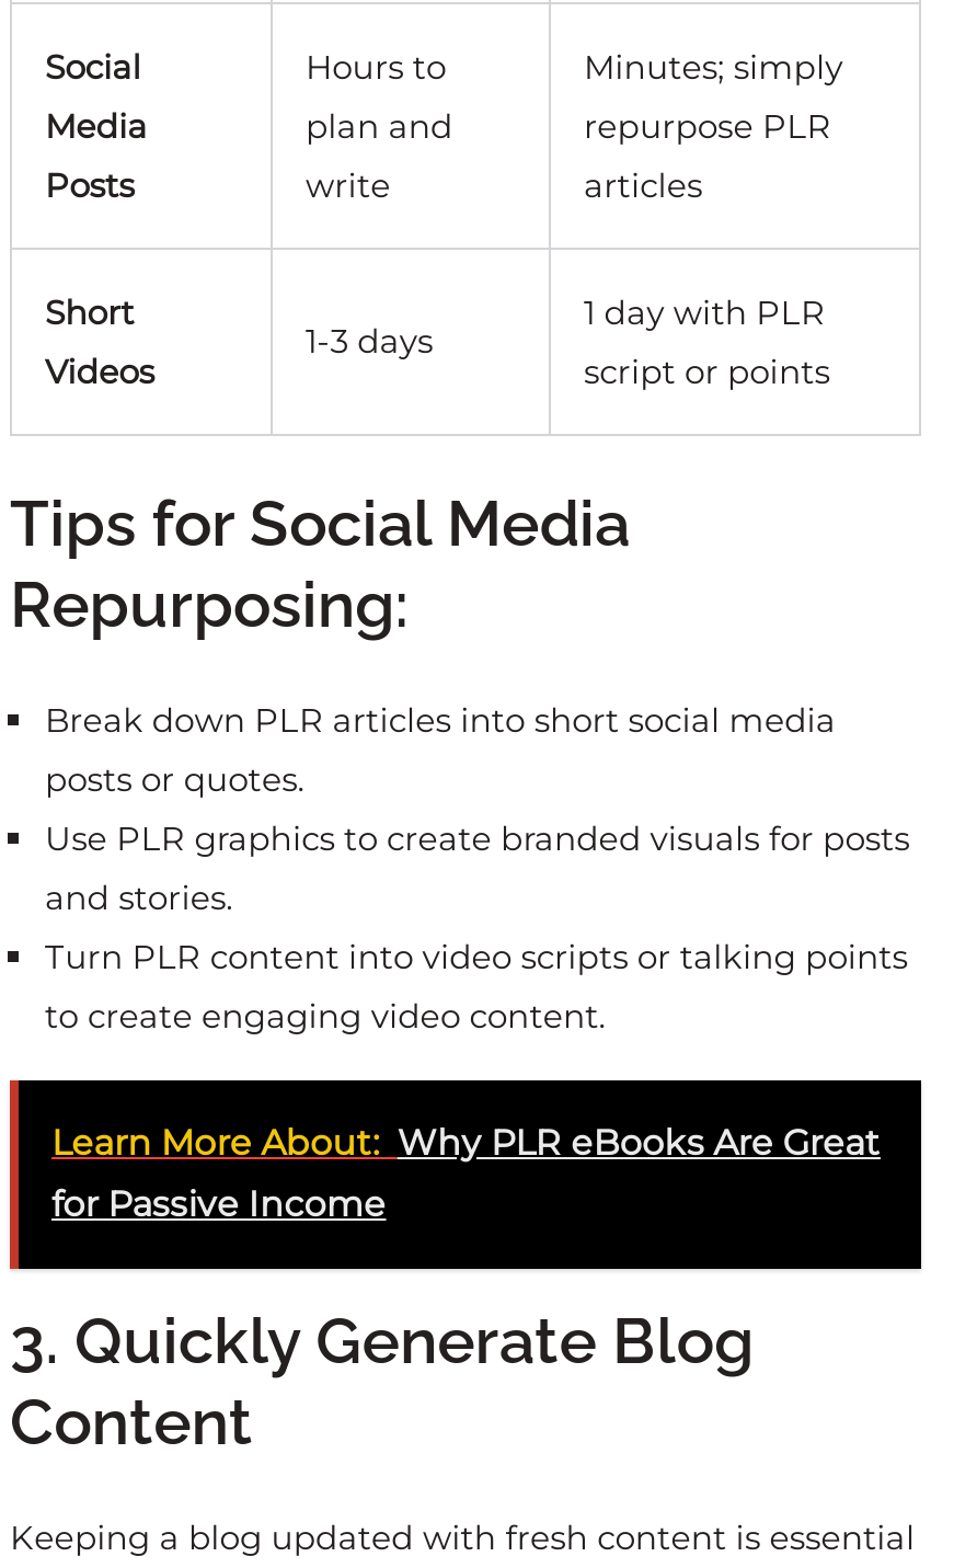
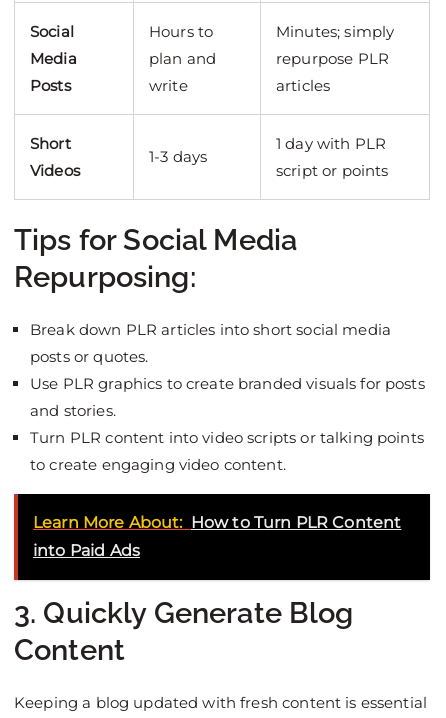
- Learn More About: Why PLR eBooks Are Great
+ Learn More About: How to Turn PLR Content

- for Passive Income
+ into Paid Ads
